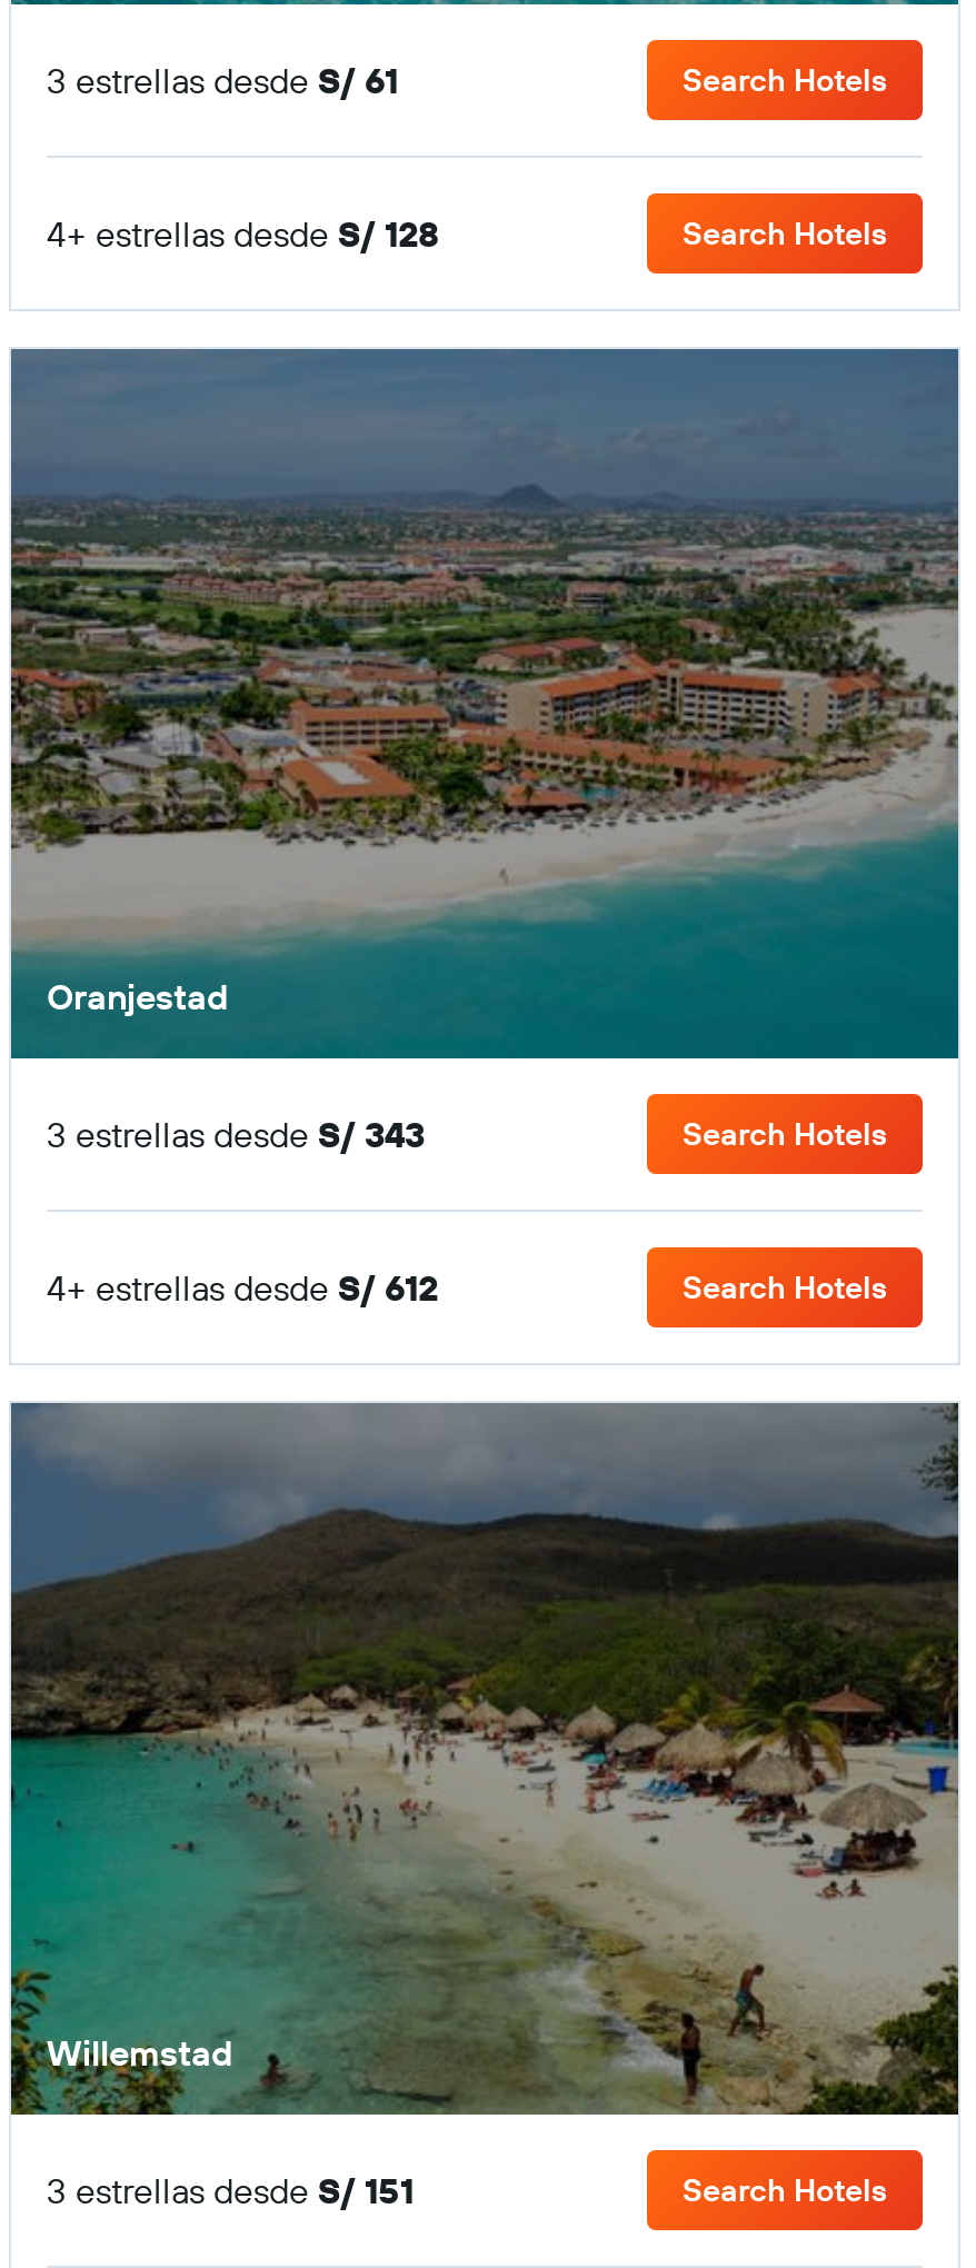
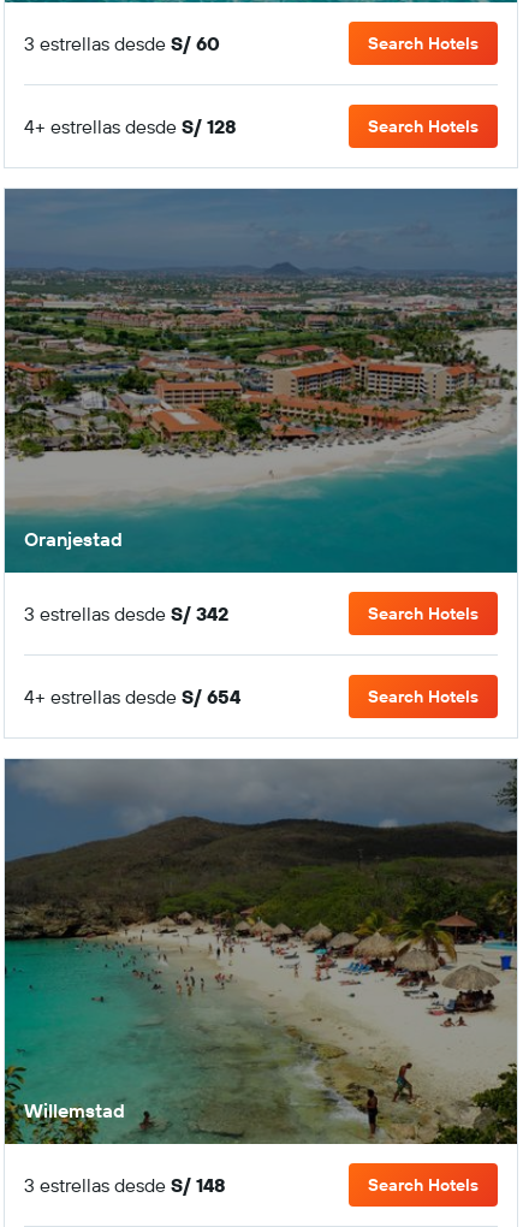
- 3 estrellas desde S/ 61
+ 3 estrellas desde S/ 60

- 3 estrellas desde S/ 343
+ 3 estrellas desde S/ 342

- 4+ estrellas desde S/ 612
+ 4+ estrellas desde S/ 654

- 3 estrellas desde S/ 151
+ 3 estrellas desde S/ 148
